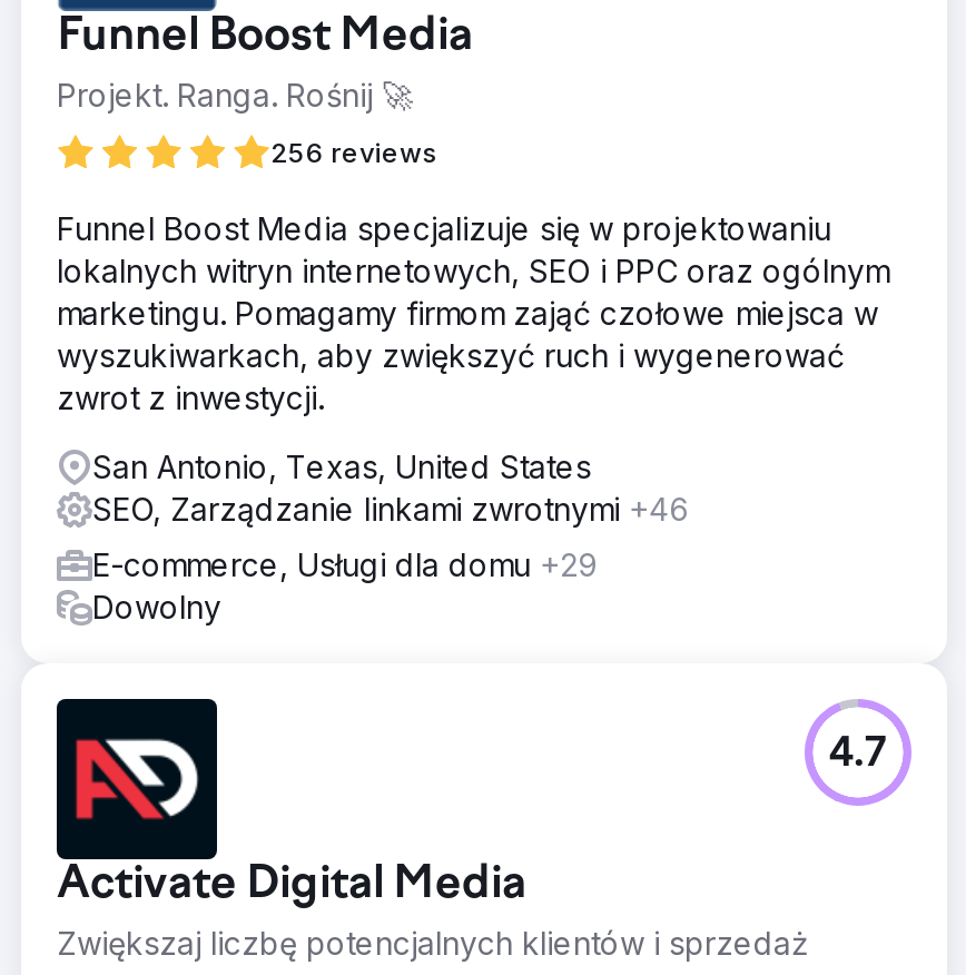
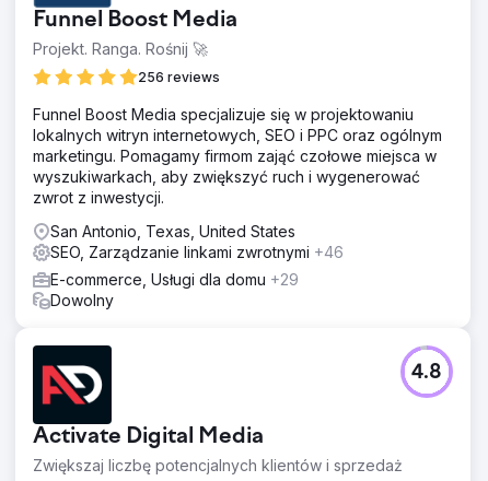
- 4.7
+ 4.8
